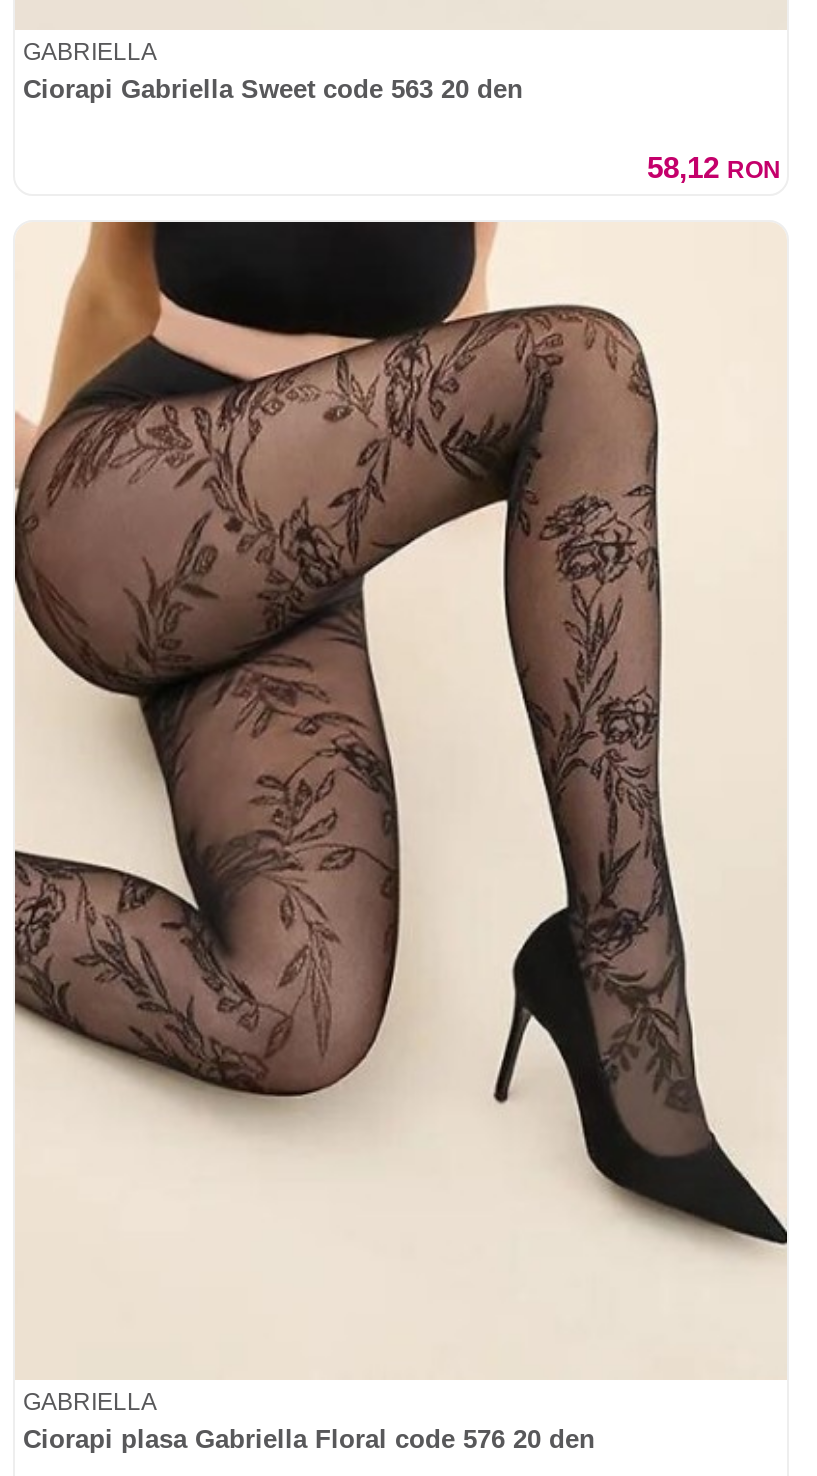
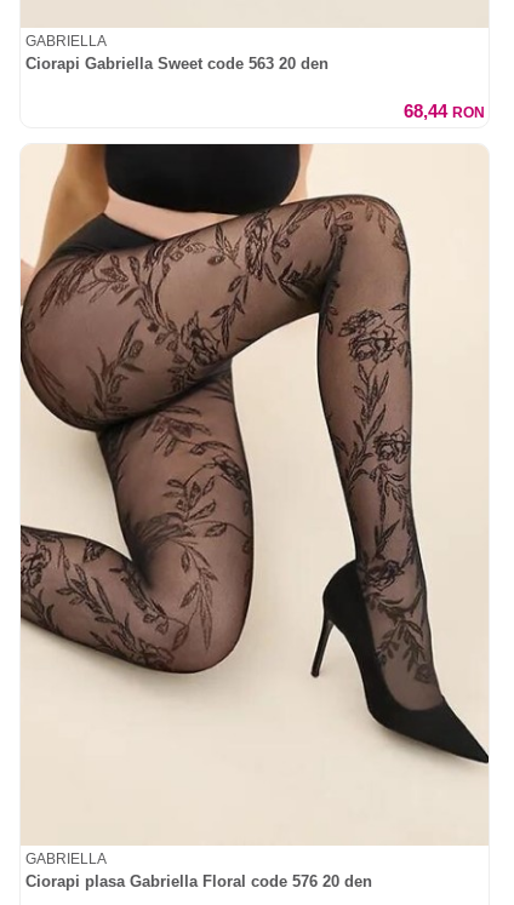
- 58,12 RON
+ 68,44 RON
